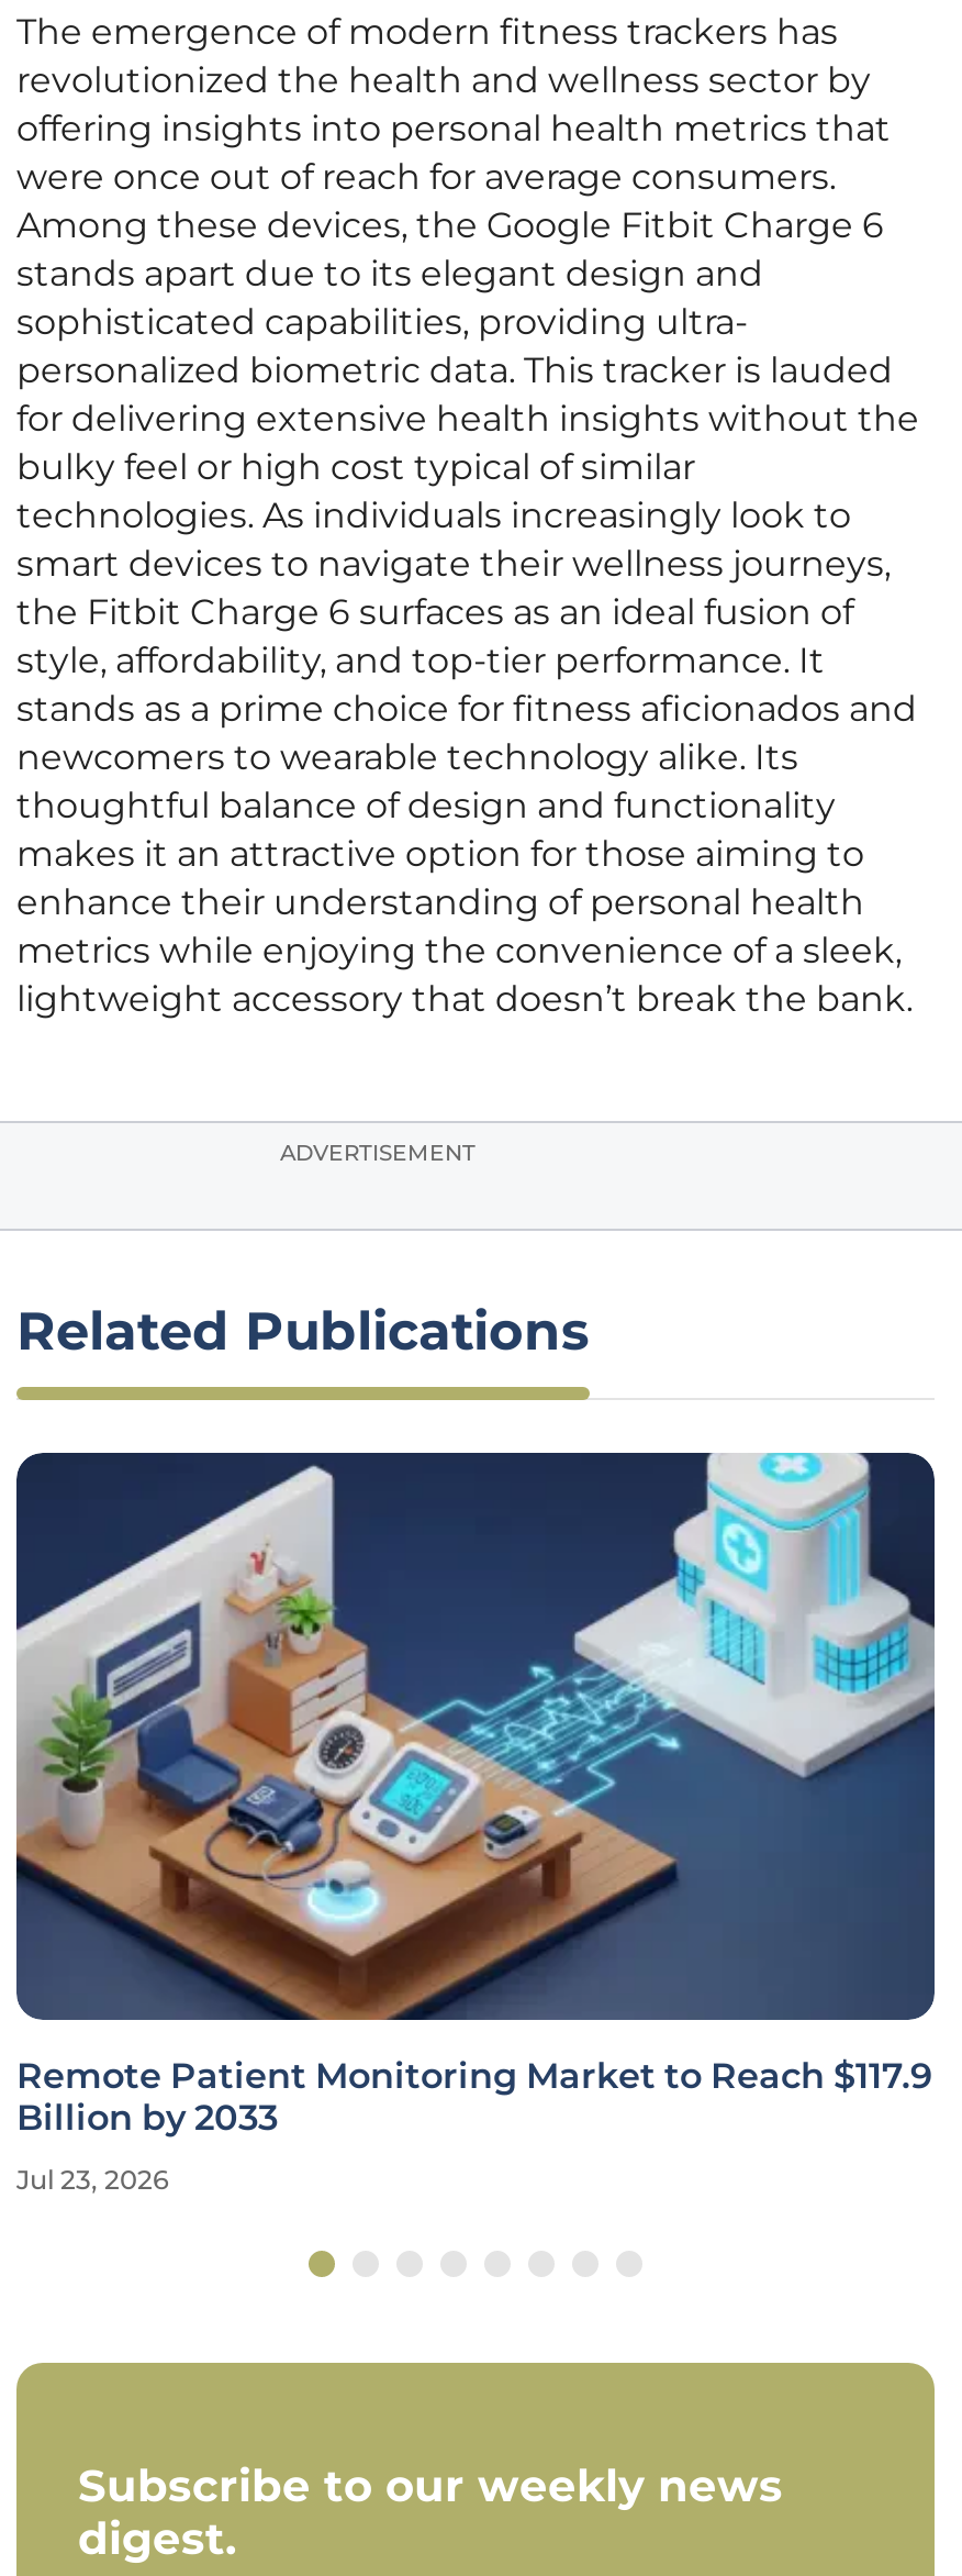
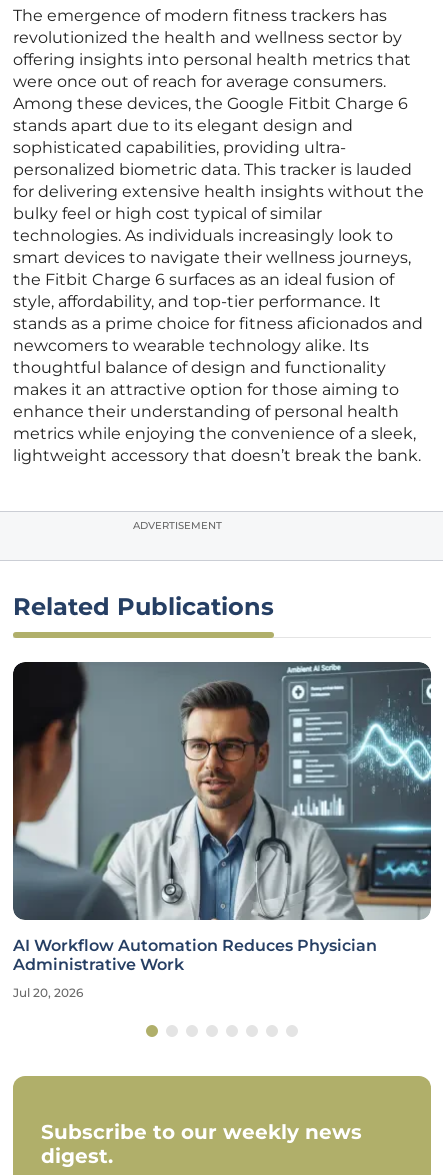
- [image]
- Remote Patient Monitoring Market to Reach $117.9
- Billion by 2033
+ [image]
+ AI Workflow Automation Reduces Physician
+ Administrative Work

- Jul 23, 2026
+ Jul 20, 2026
